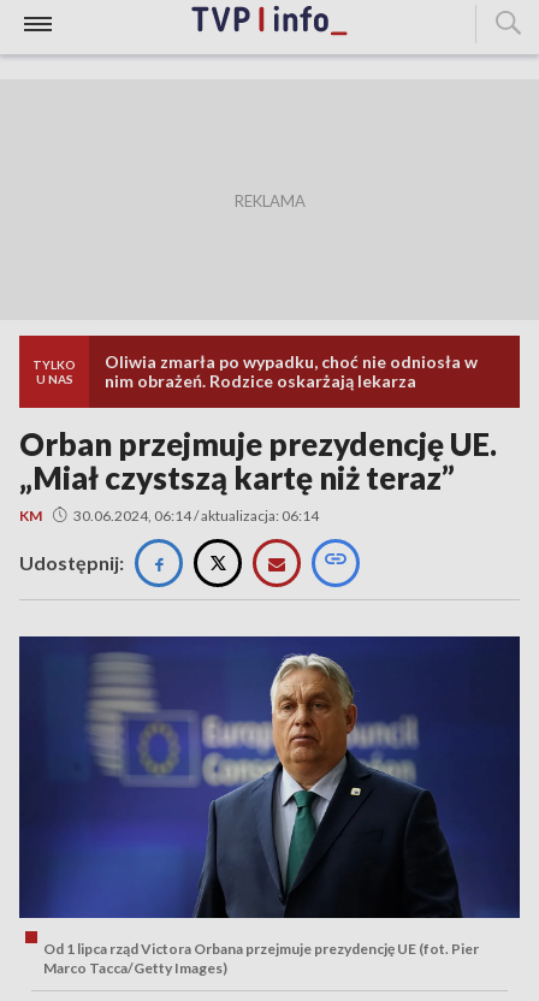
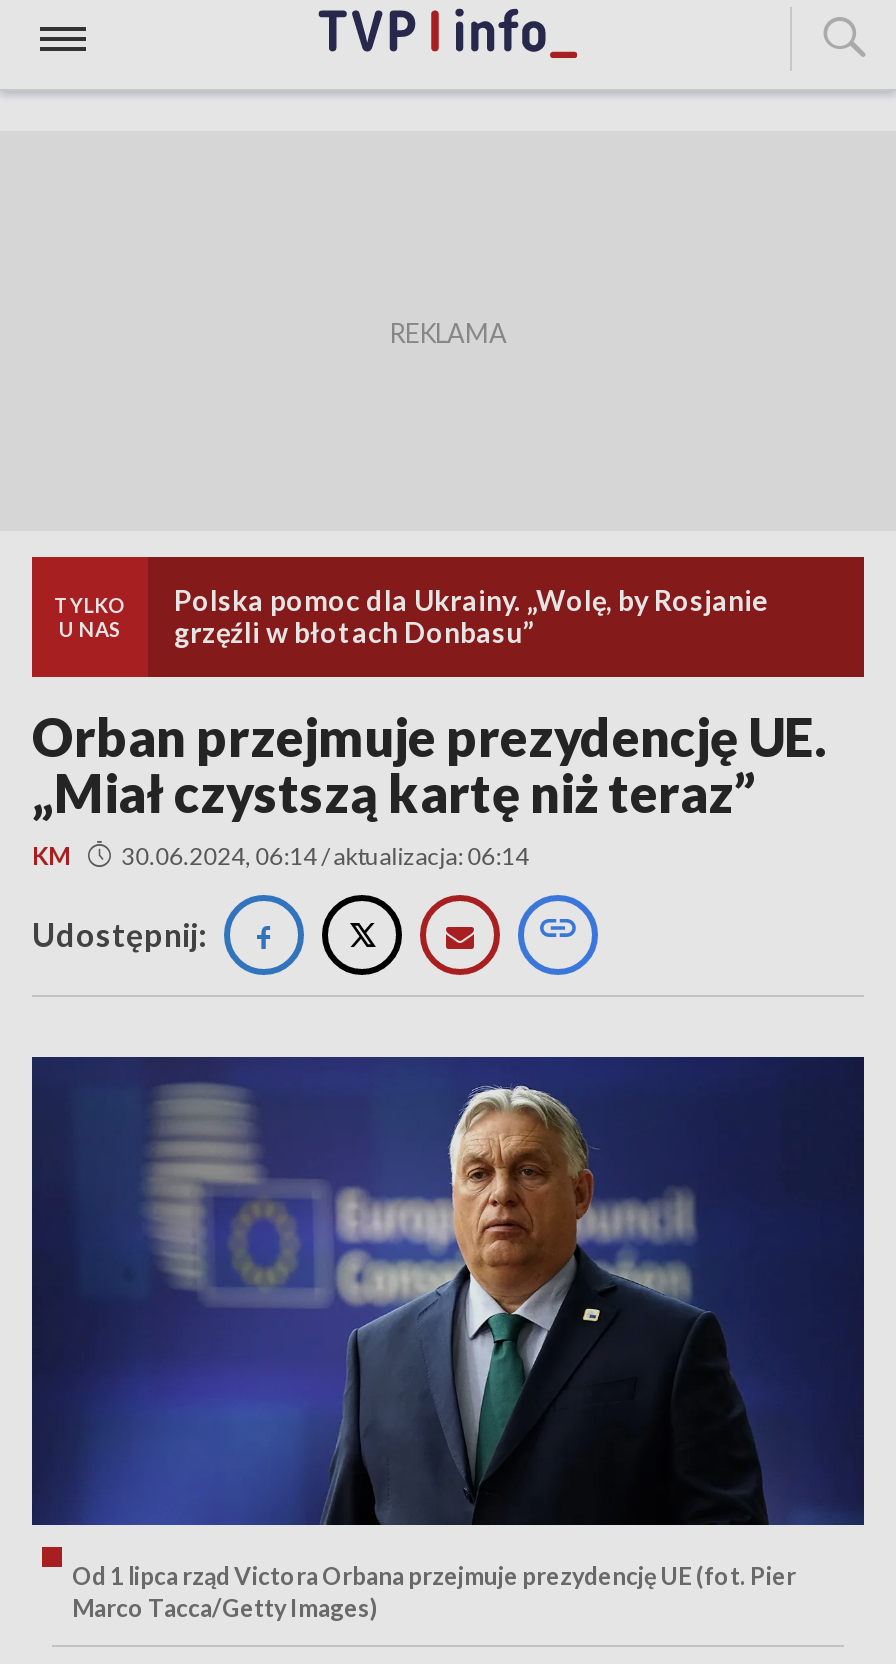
- Oliwia zmarła po wypadku, choć nie odniosła w
- nim obrażeń. Rodzice oskarżają lekarza
+ Polska pomoc dla Ukrainy. „Wolę, by Rosjanie
+ grzęźli w błotach Donbasu”
